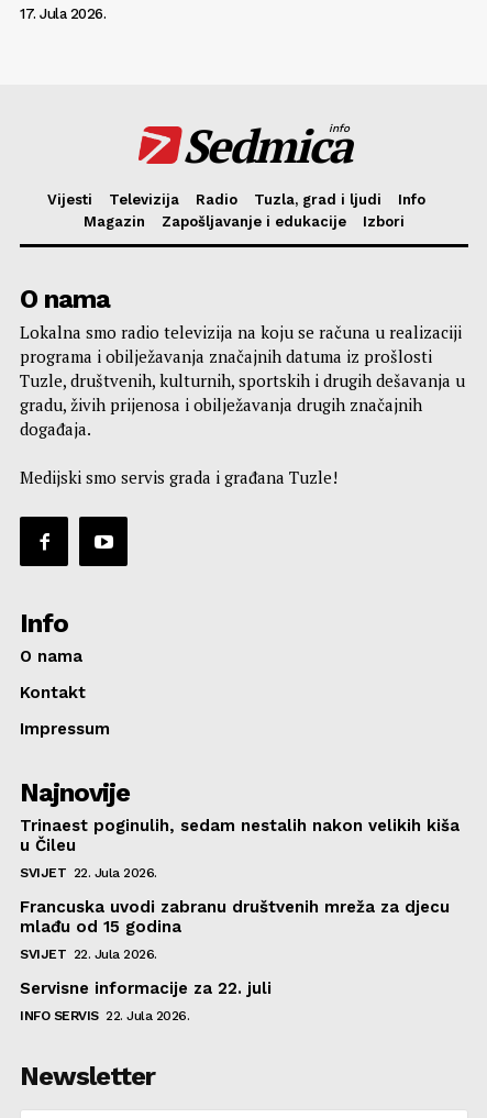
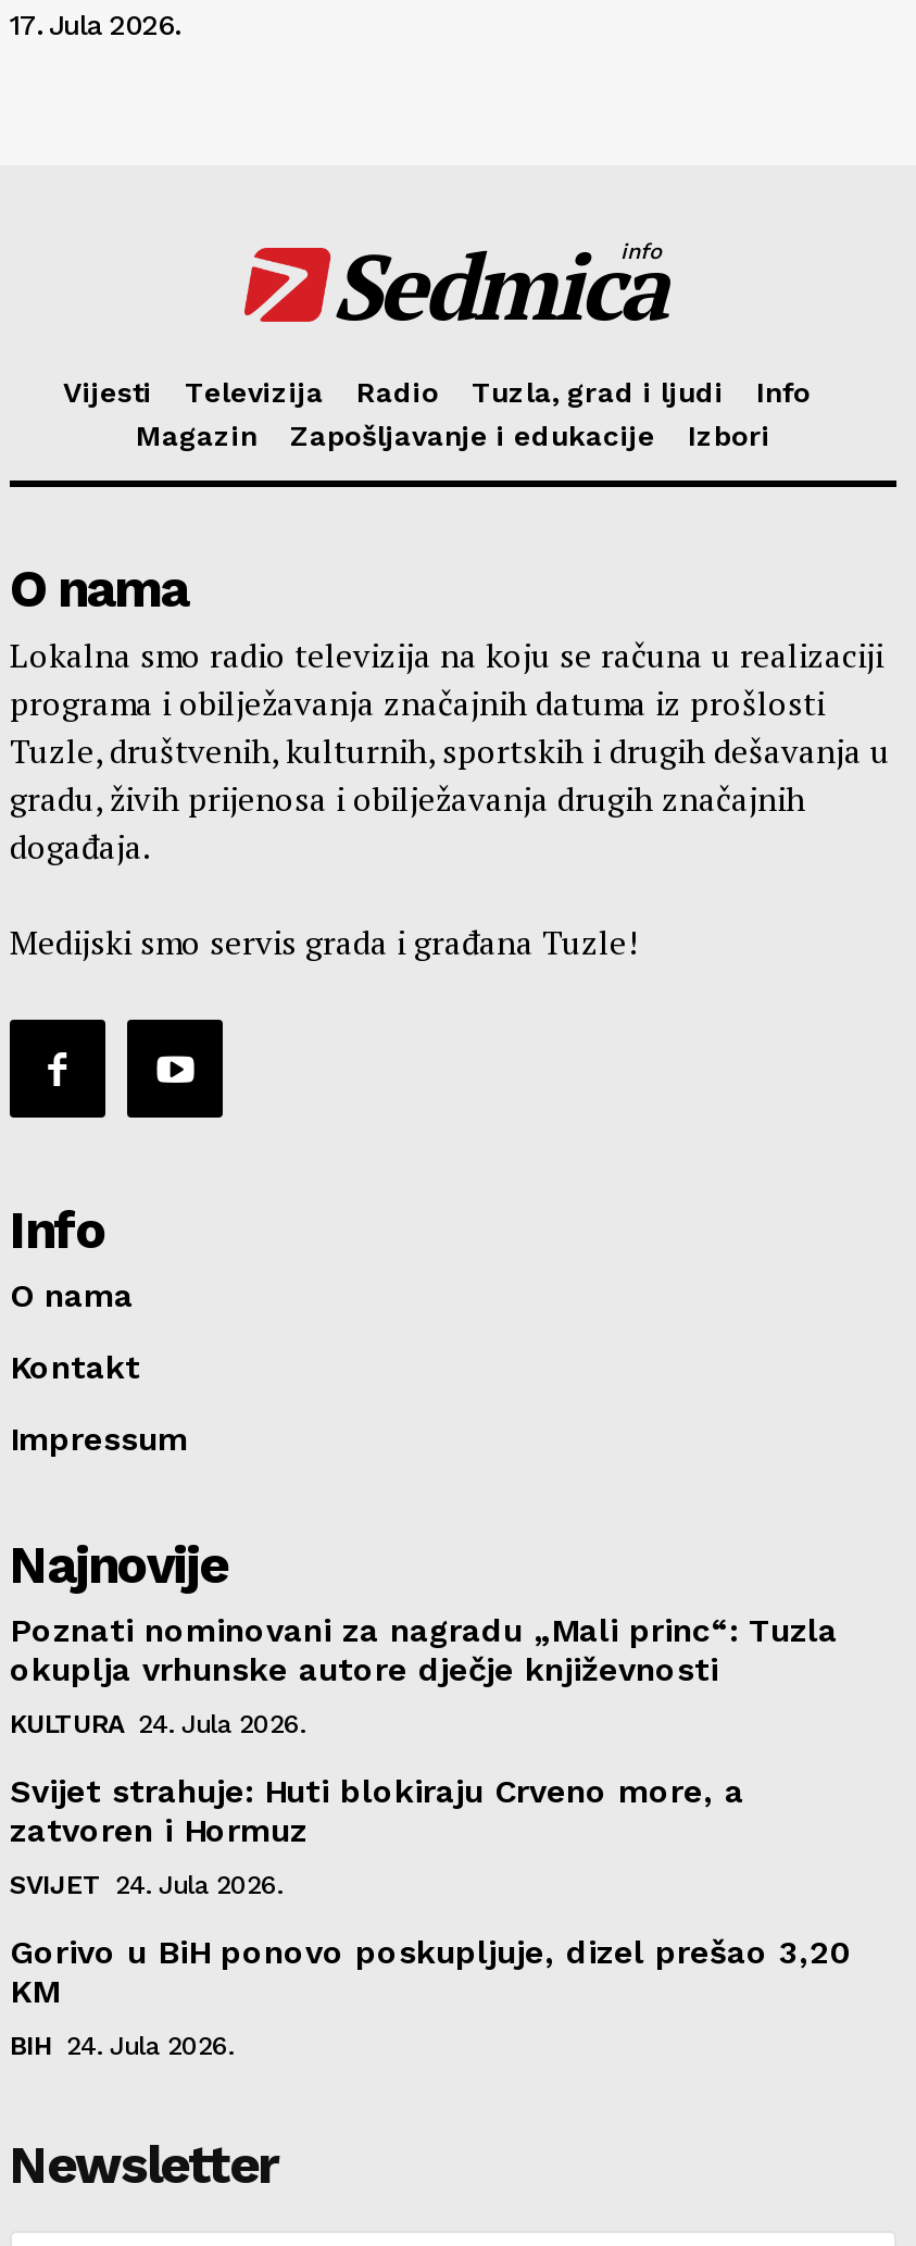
- Trinaest poginulih, sedam nestalih nakon velikih kiša
- u Čileu
+ Poznati nominovani za nagradu „Mali princ“: Tuzla
+ okuplja vrhunske autore dječje književnosti

- SVIJET 22. Jula 2026.
+ KULTURA 24. Jula 2026.

- Francuska uvodi zabranu društvenih mreža za djecu
- mlađu od 15 godina
+ Svijet strahuje: Huti blokiraju Crveno more, a
+ zatvoren i Hormuz

- SVIJET 22. Jula 2026.
+ SVIJET 24. Jula 2026.

- Servisne informacije za 22. juli
+ Gorivo u BiH ponovo poskupljuje, dizel prešao 3,20
+ KM

- INFO SERVIS 22. Jula 2026.
+ BIH 24. Jula 2026.
